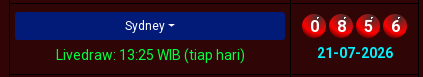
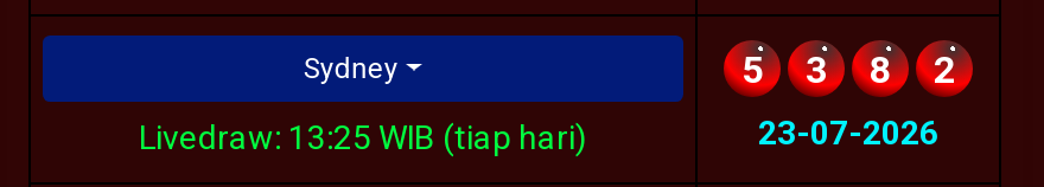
- 0
+ 5
+ 3

- 5
- 6
+ 2

- 21-07-2026
+ 23-07-2026
